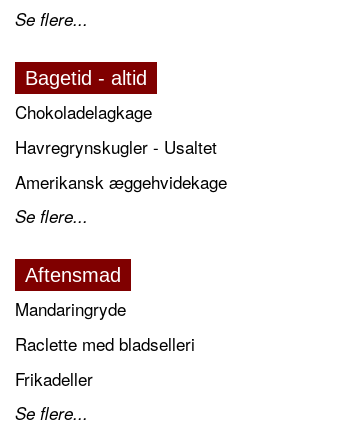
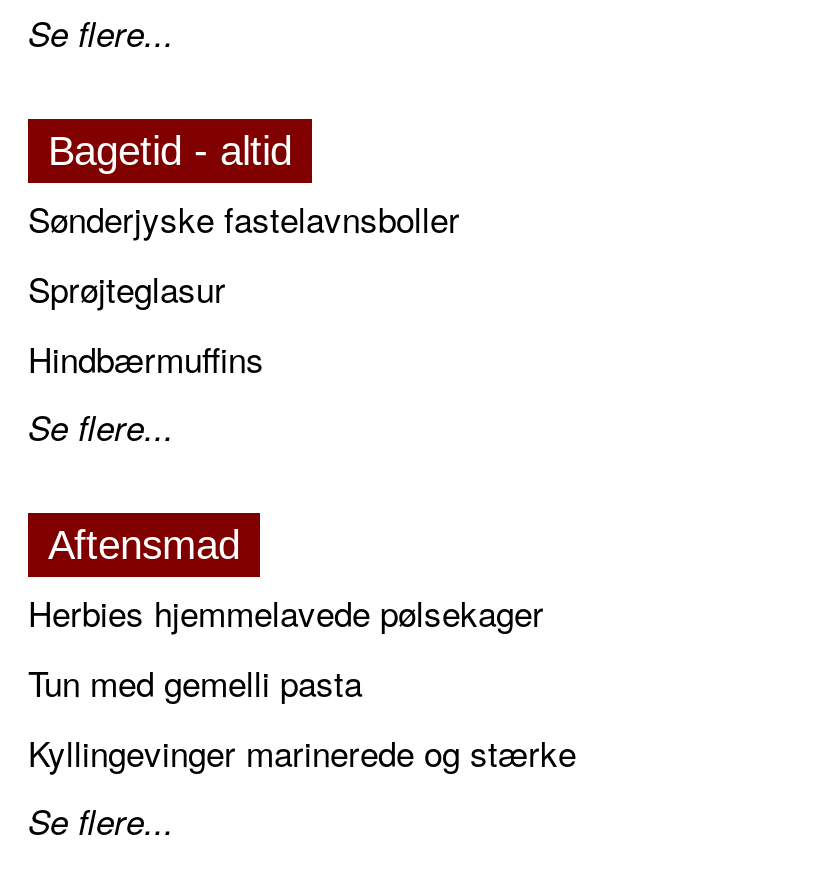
- Chokoladelagkage
- Havregrynskugler - Usaltet
- Amerikansk æggehvidekage
+ Sønderjyske fastelavnsboller
+ Sprøjteglasur
+ Hindbærmuffins

- Mandaringryde
- Raclette med bladselleri
- Frikadeller
+ Herbies hjemmelavede pølsekager
+ Tun med gemelli pasta
+ Kyllingevinger marinerede og stærke
